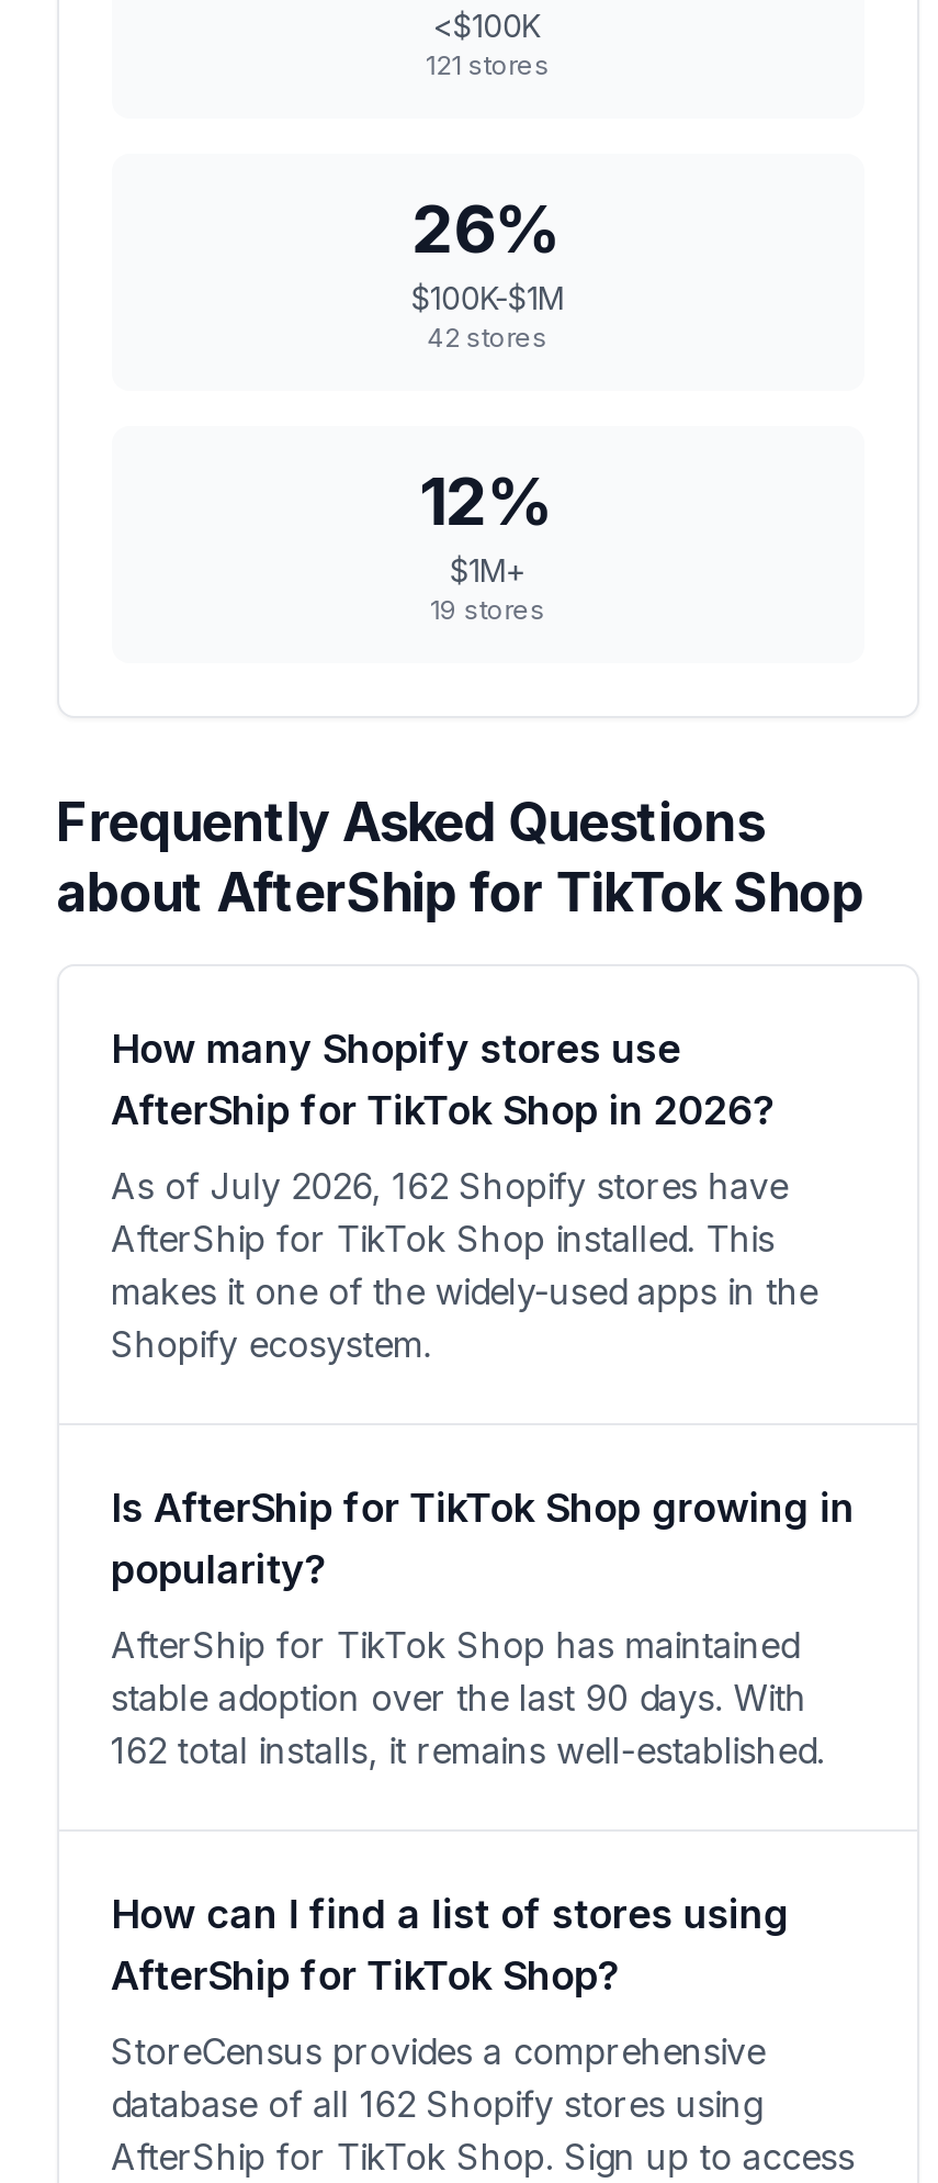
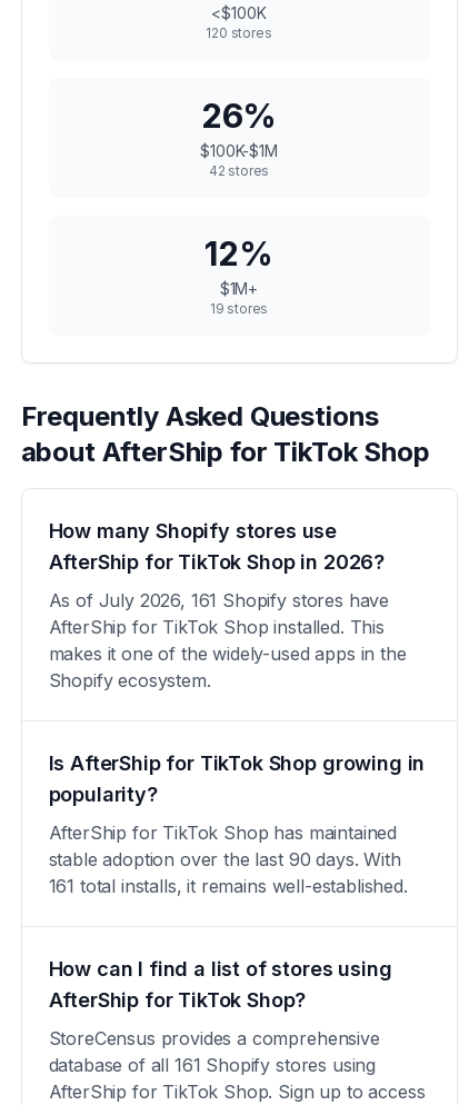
- 121 stores
+ 120 stores

- As of July 2026, 162 Shopify stores have
+ As of July 2026, 161 Shopify stores have

- 162 total installs, it remains well-established.
+ 161 total installs, it remains well-established.

- database of all 162 Shopify stores using
+ database of all 161 Shopify stores using
